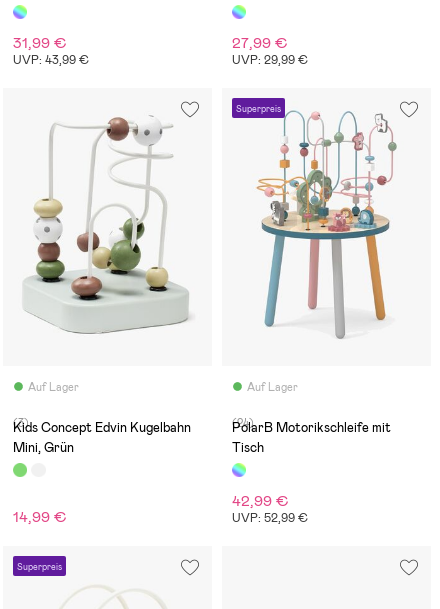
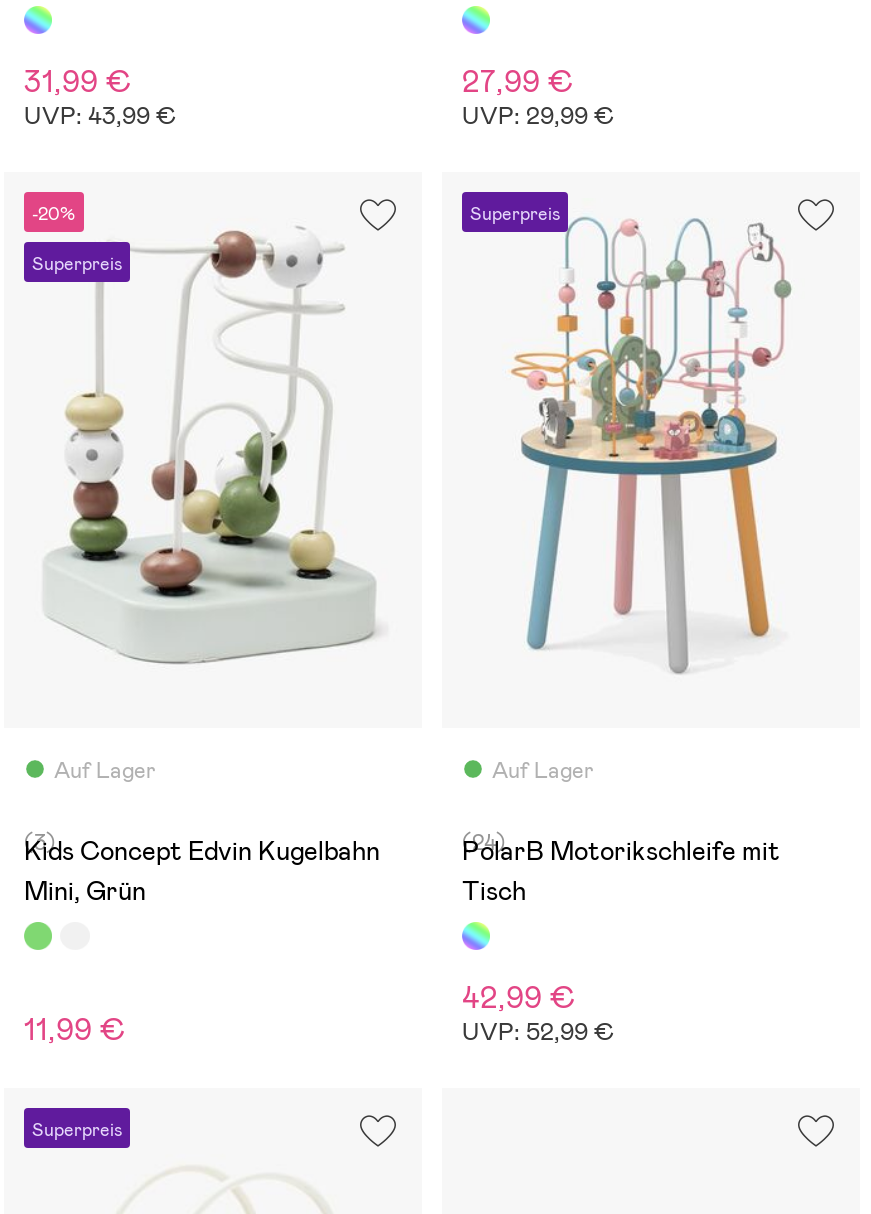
+ -20%
+ Superpreis

- 14,99 €
+ 11,99 €
